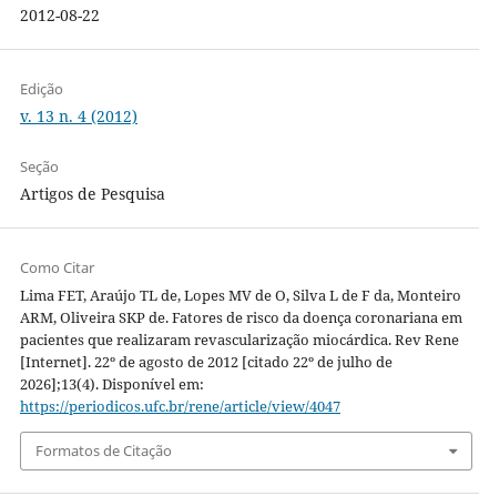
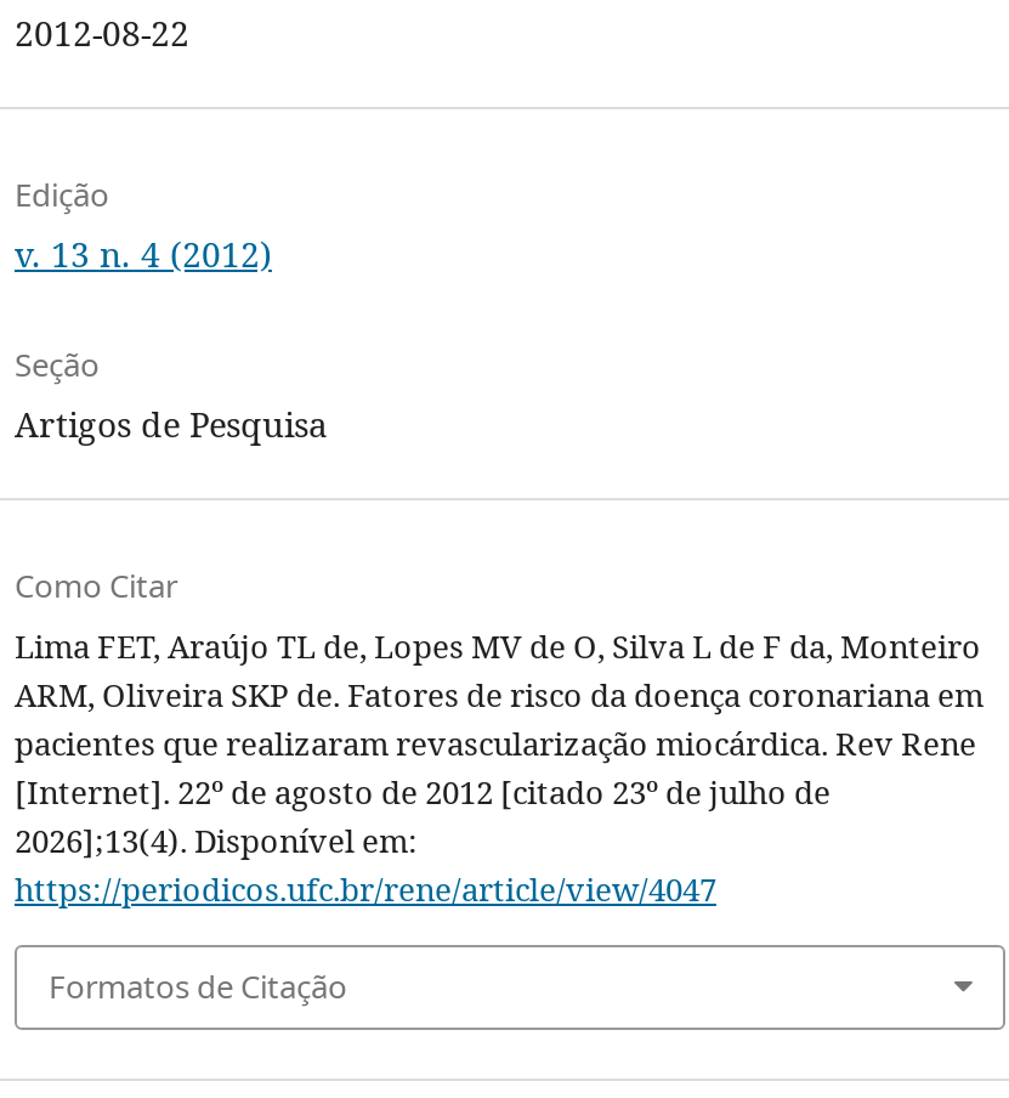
- [Internet]. 22º de agosto de 2012 [citado 22º de julho de
+ [Internet]. 22º de agosto de 2012 [citado 23º de julho de
